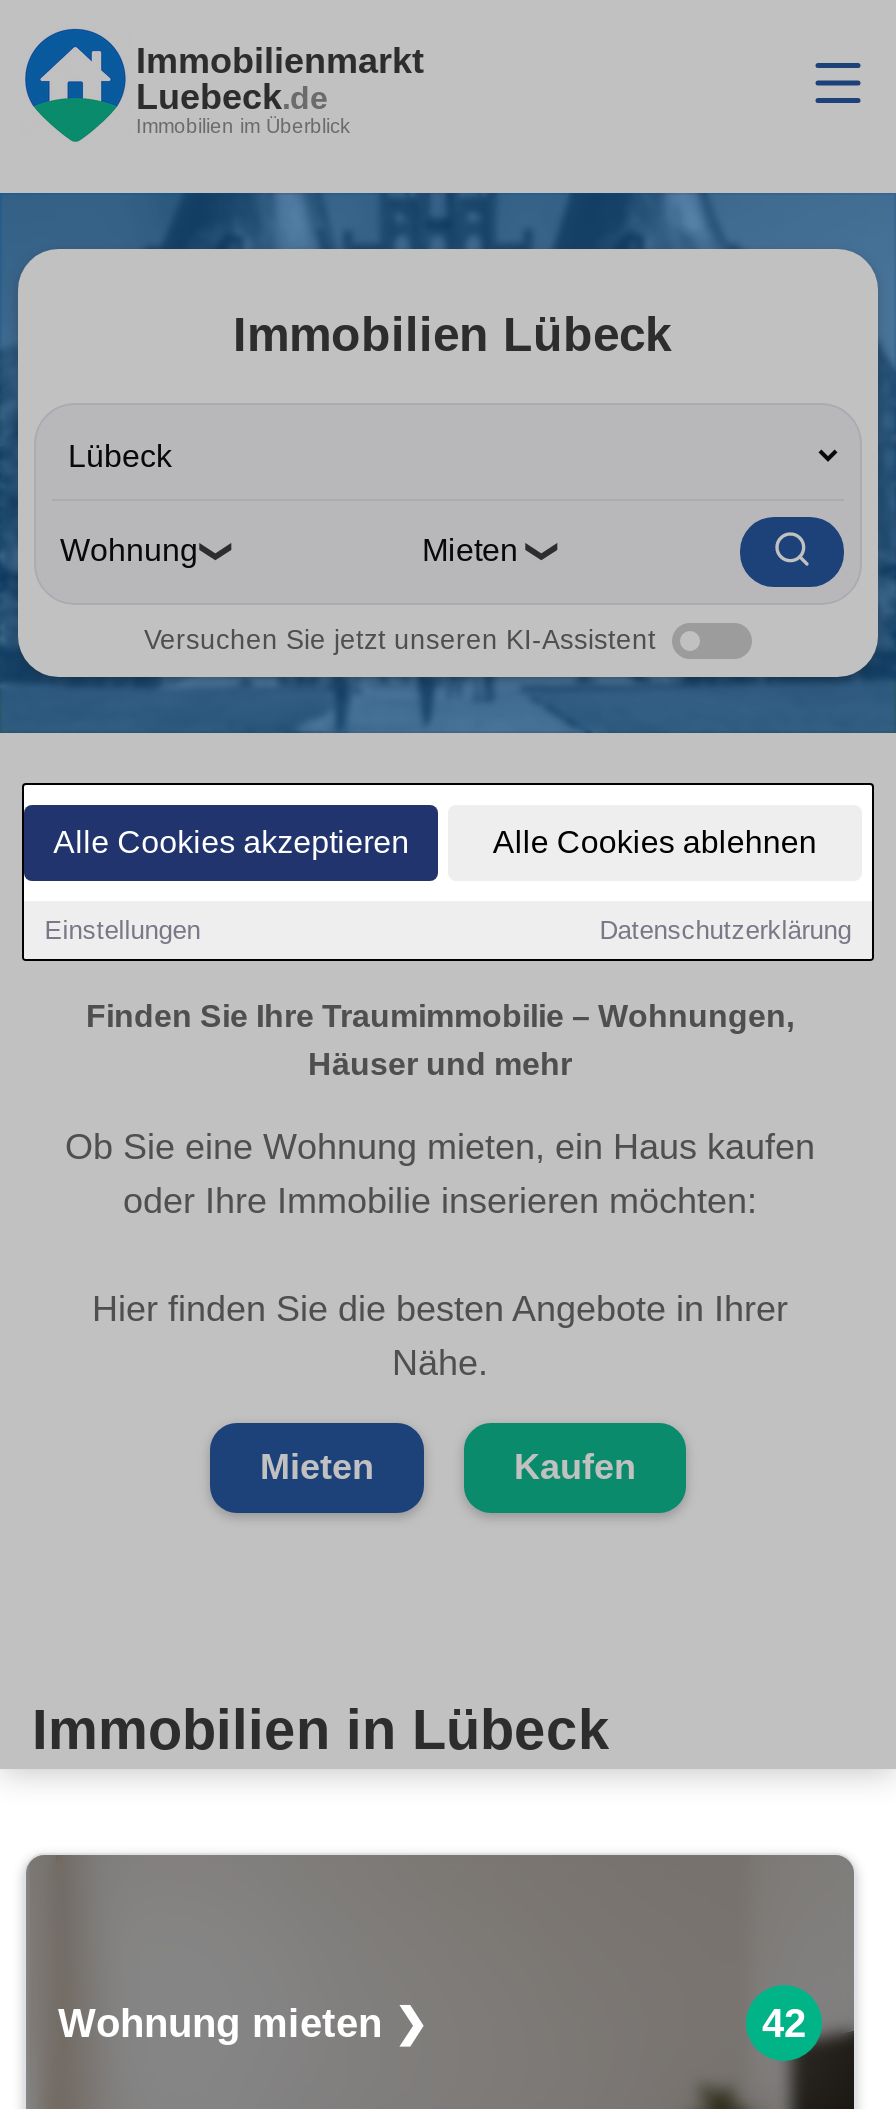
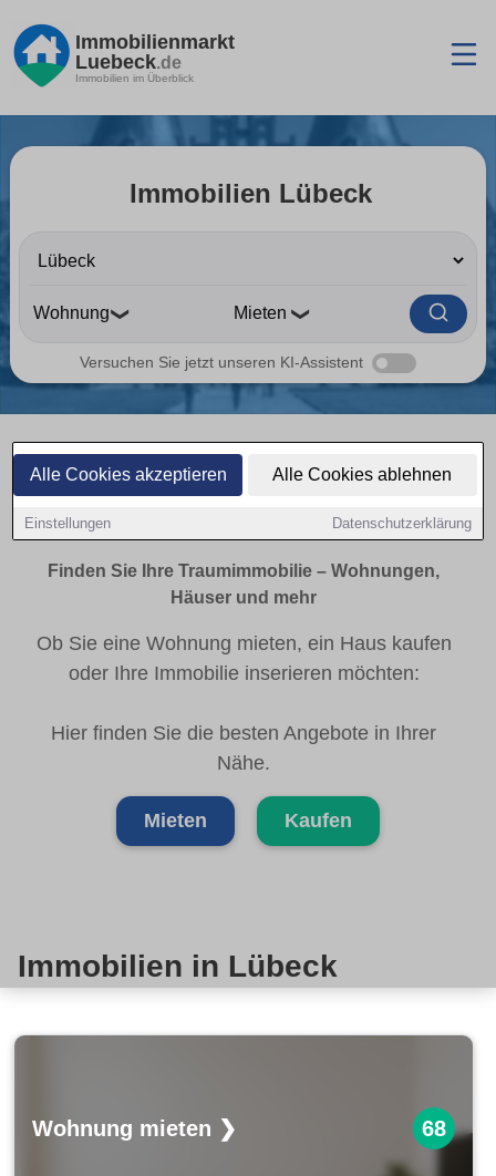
- 42
+ 68
